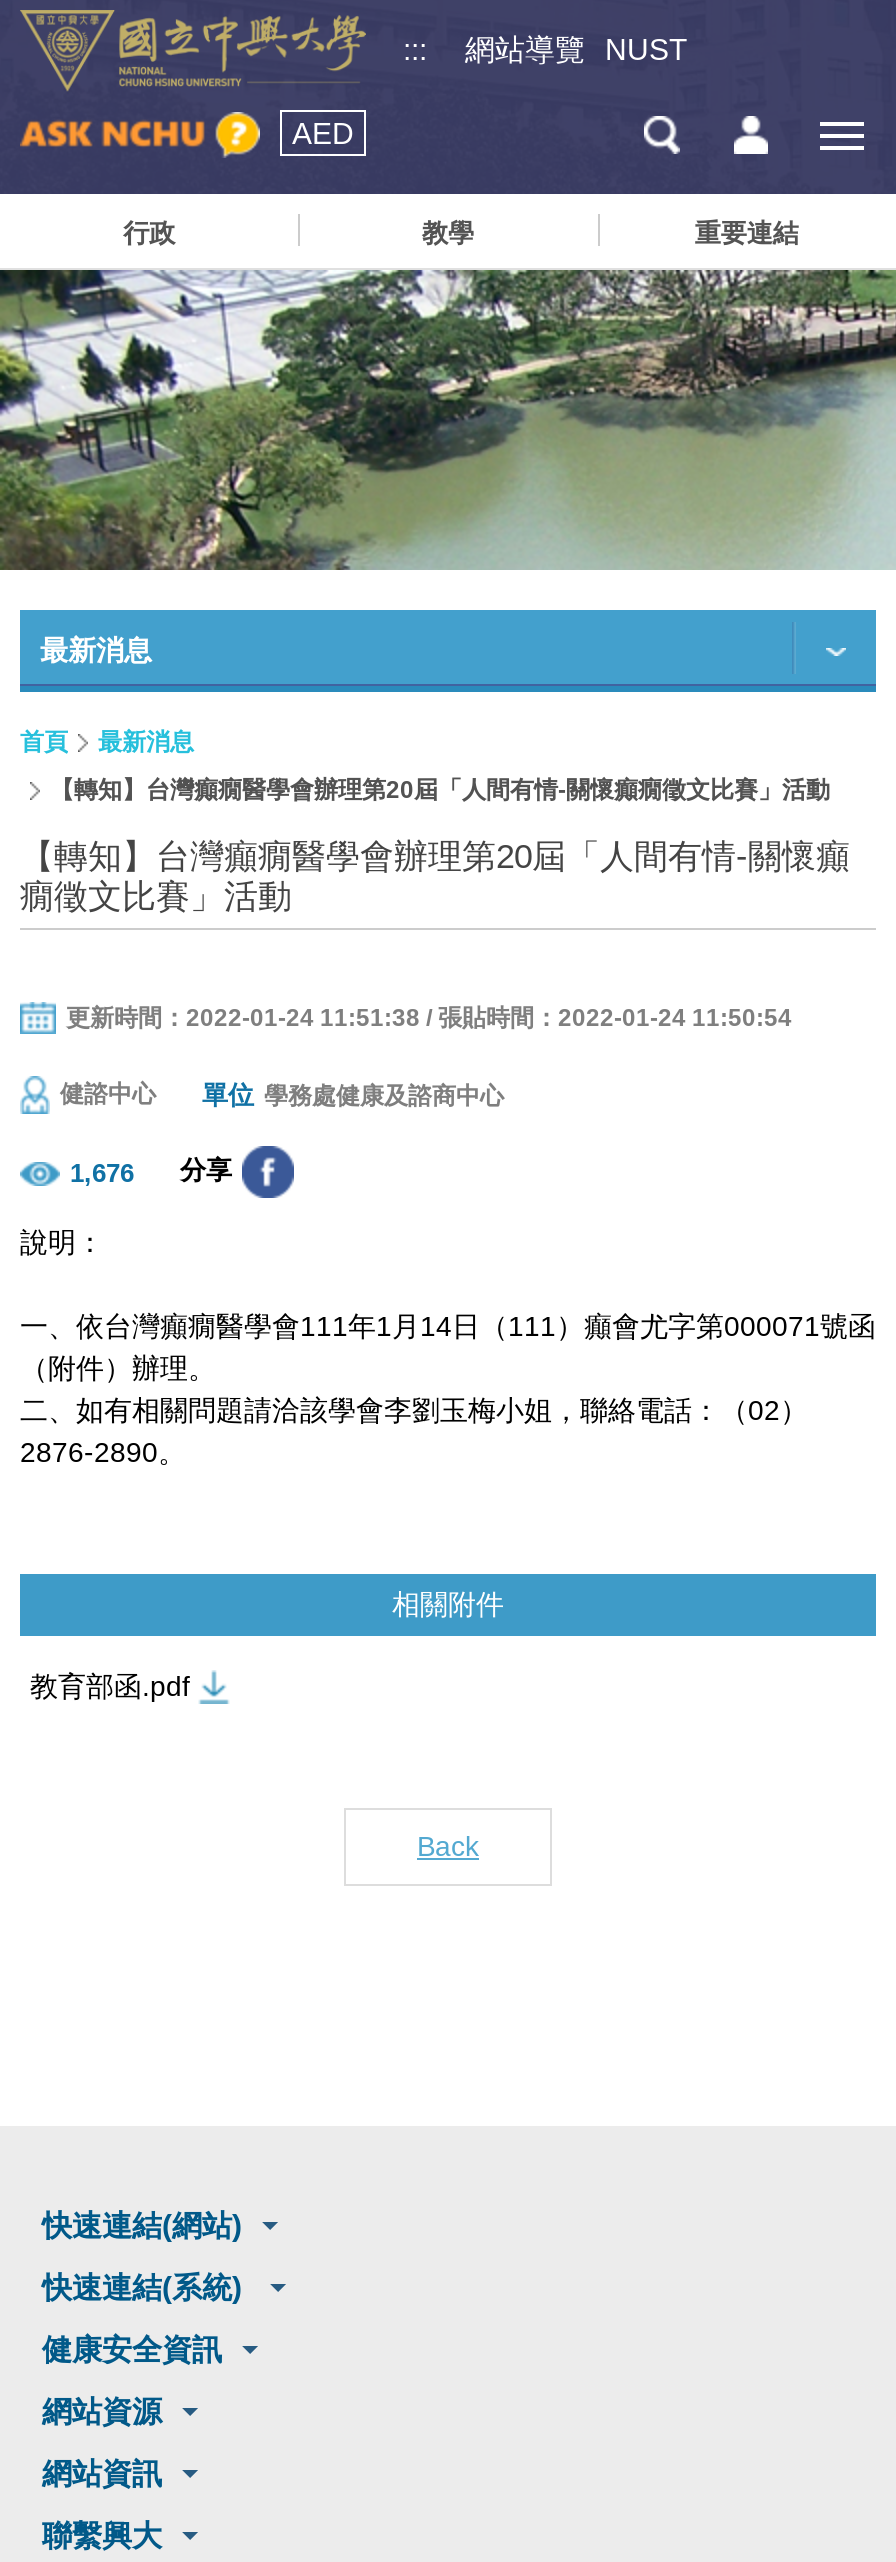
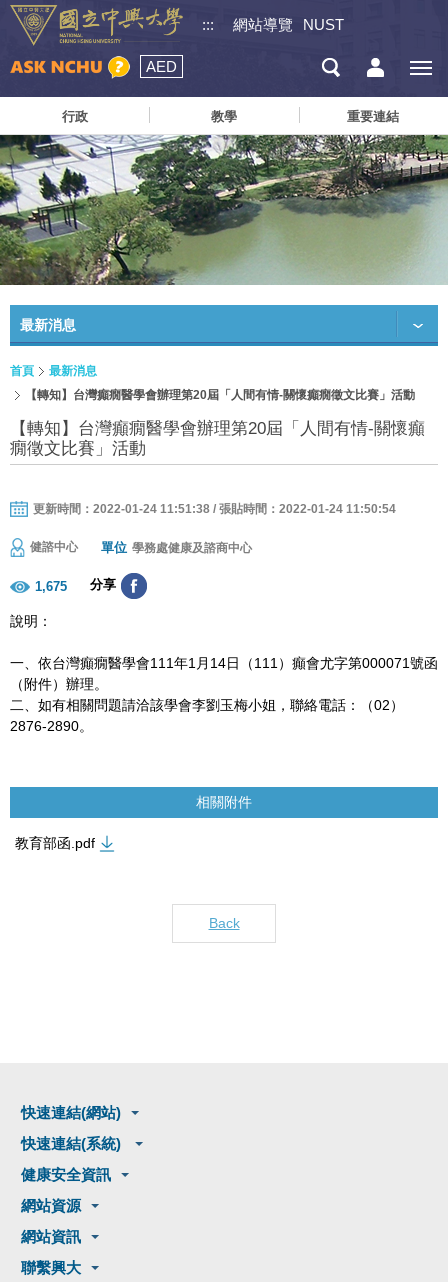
- 1,676 分享
+ 1,675 分享
